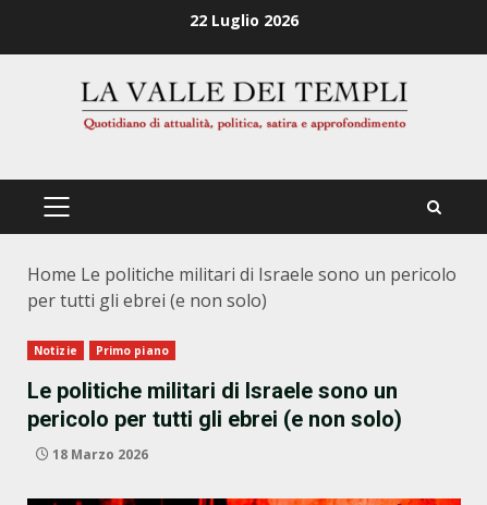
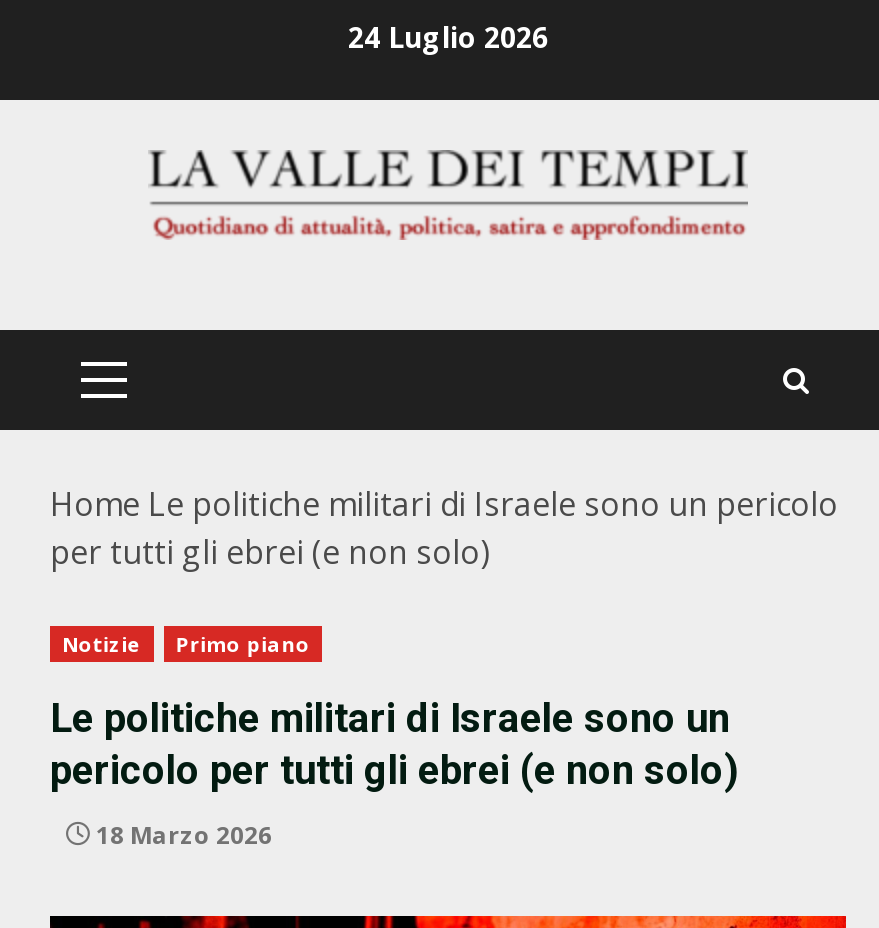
- 22 Luglio 2026
+ 24 Luglio 2026
